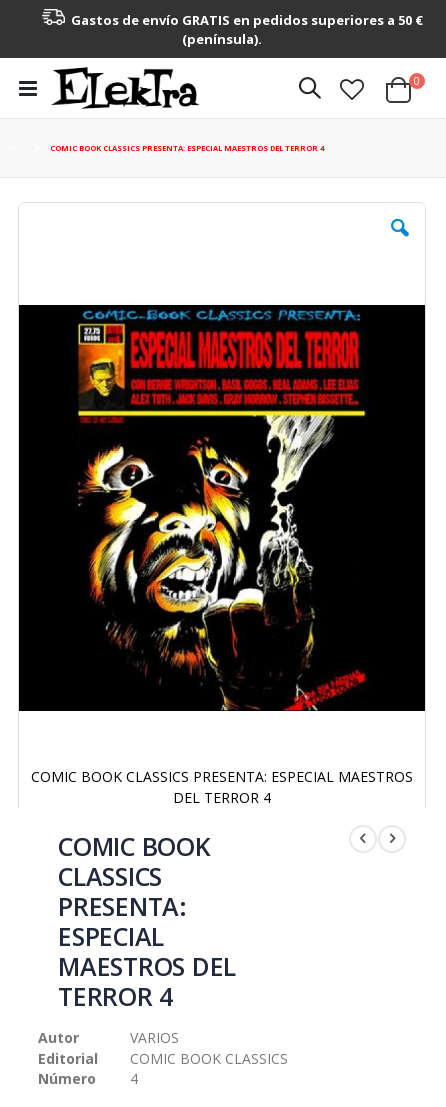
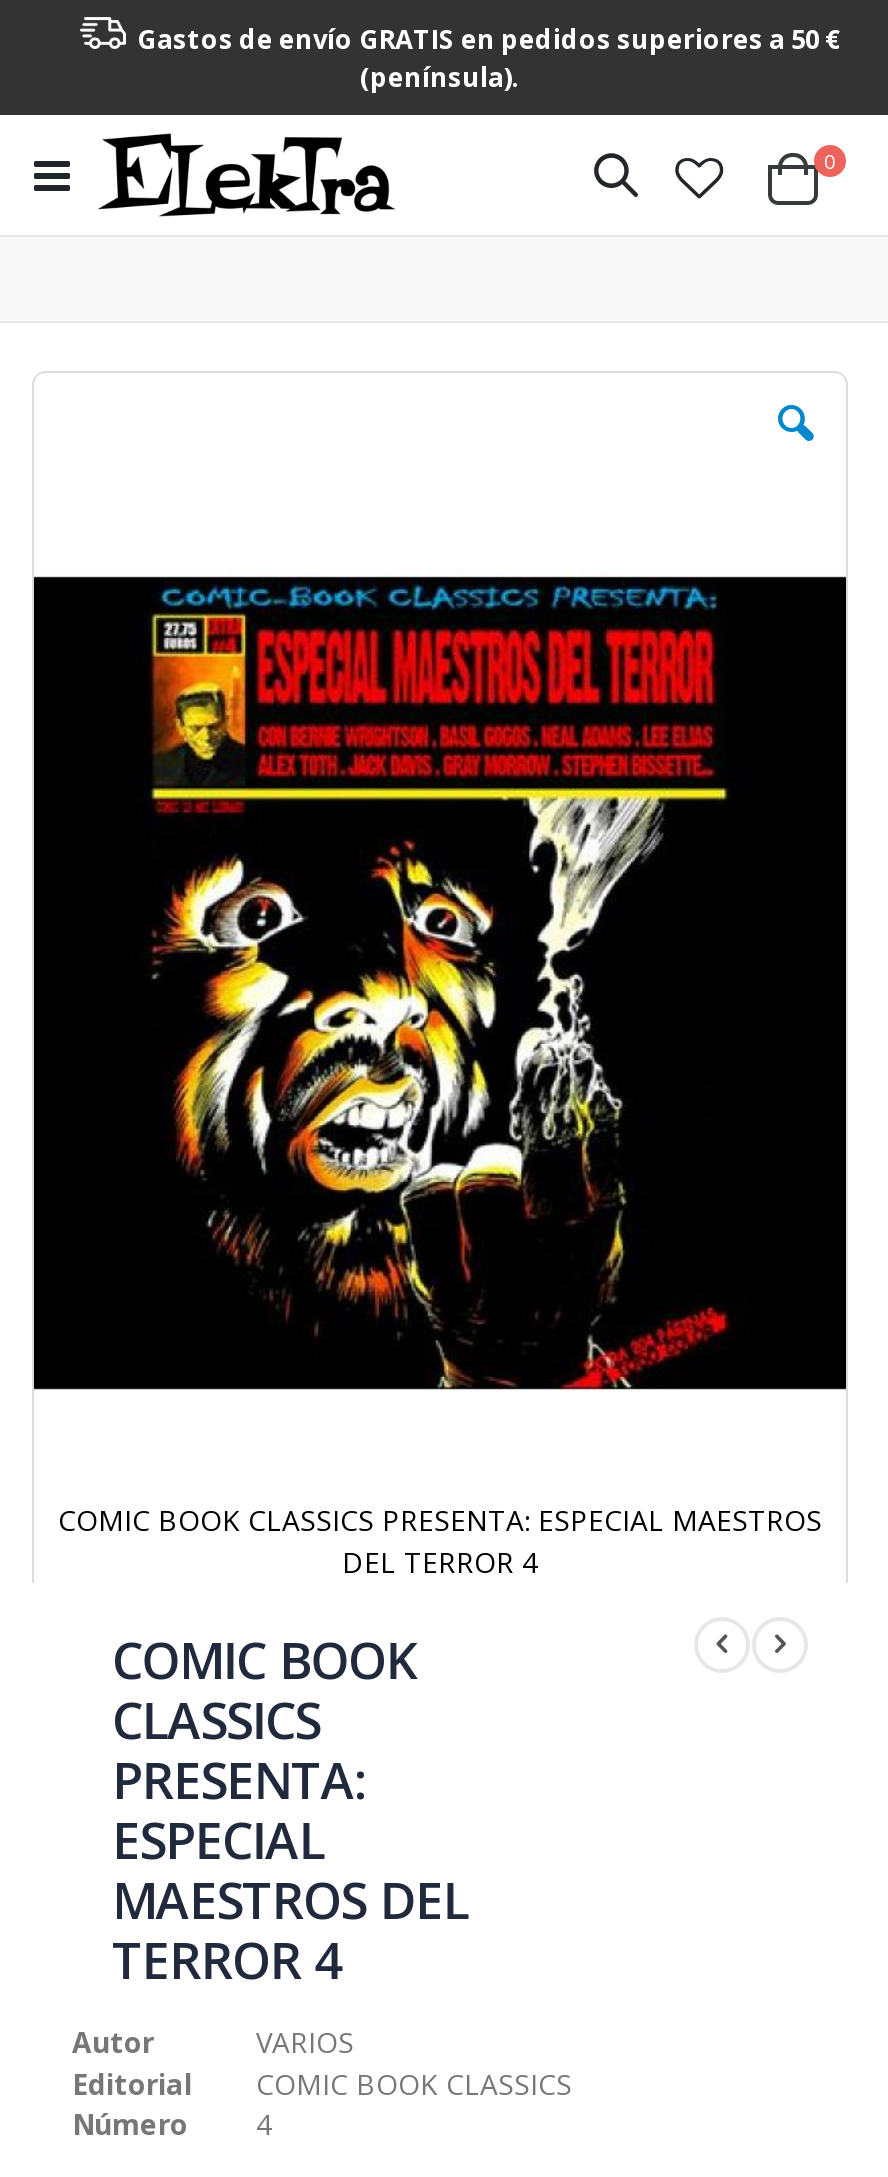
- COMIC BOOK CLASSICS PRESENTA: ESPECIAL MAESTROS DEL TERROR 4
